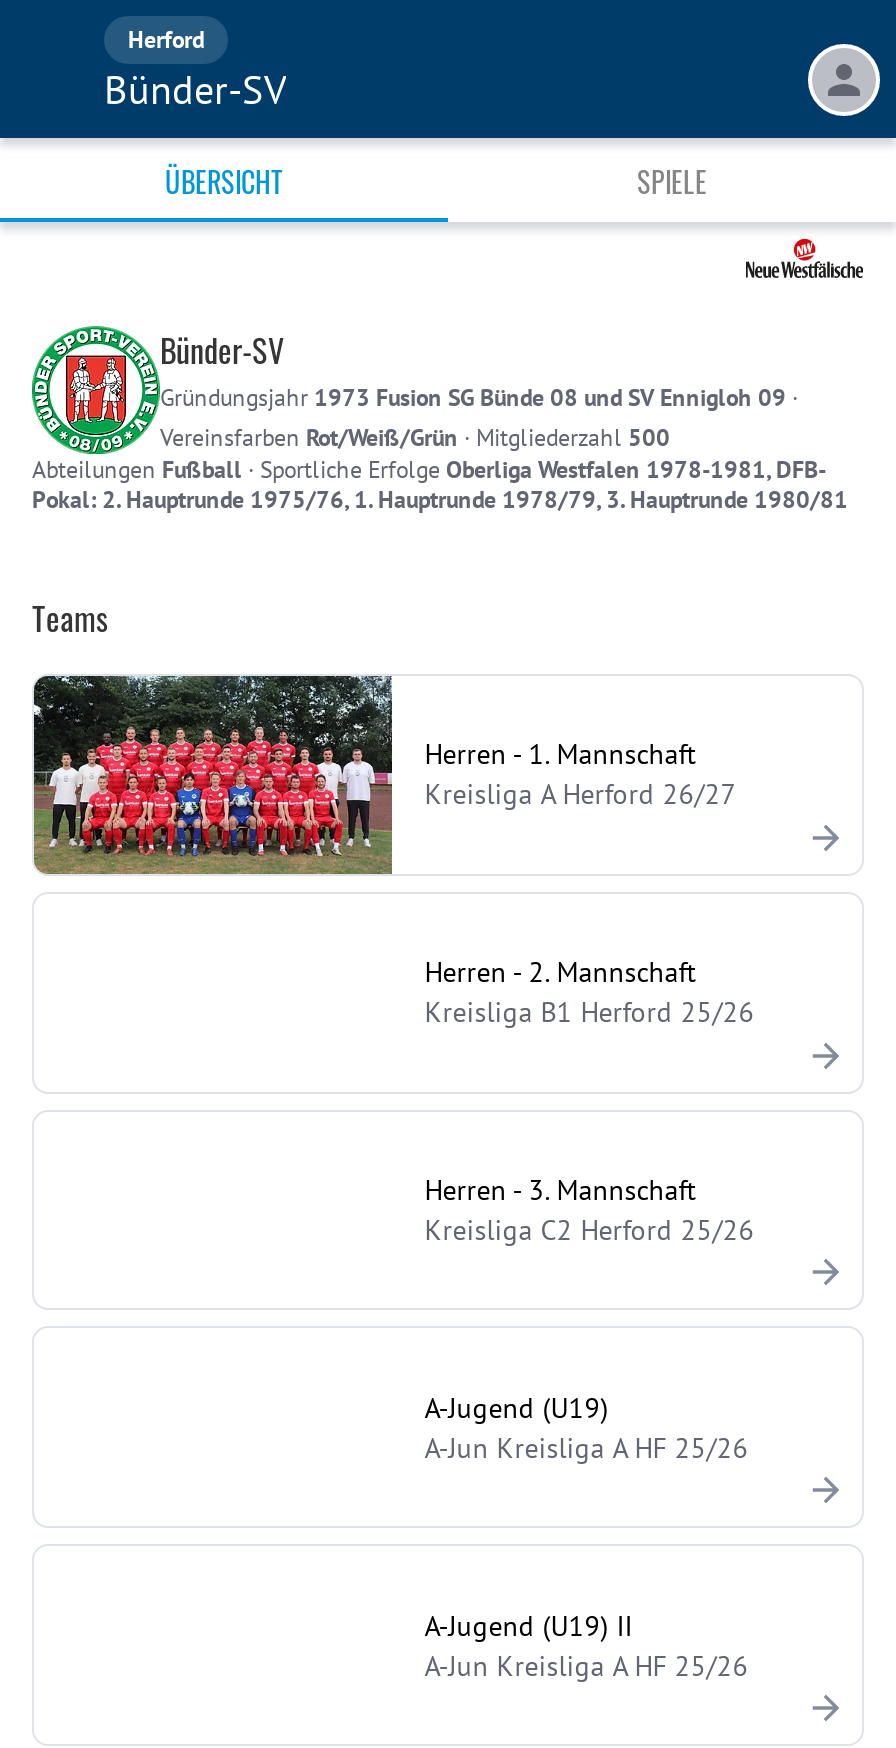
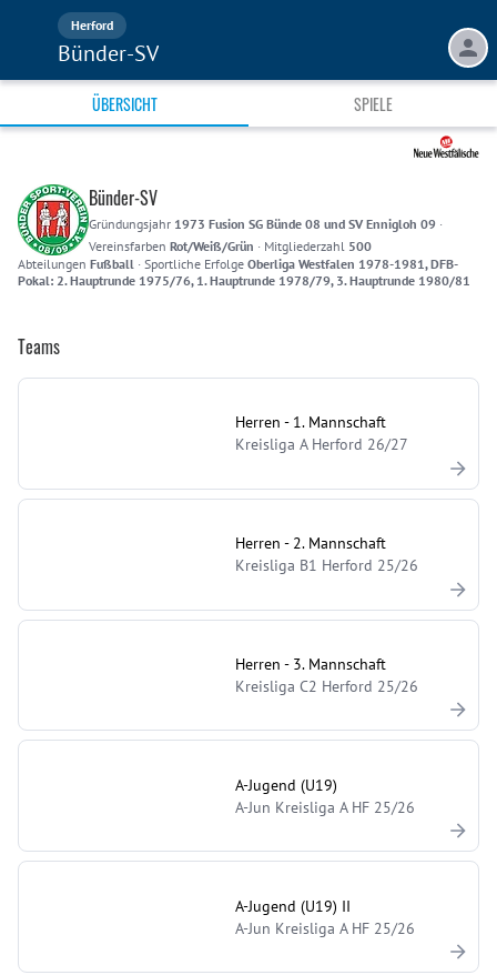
- [image]
